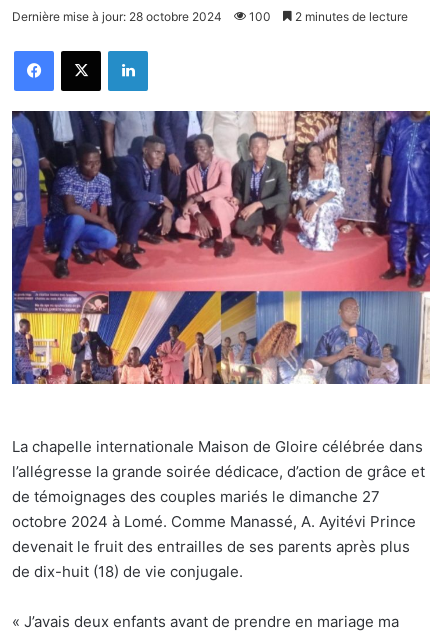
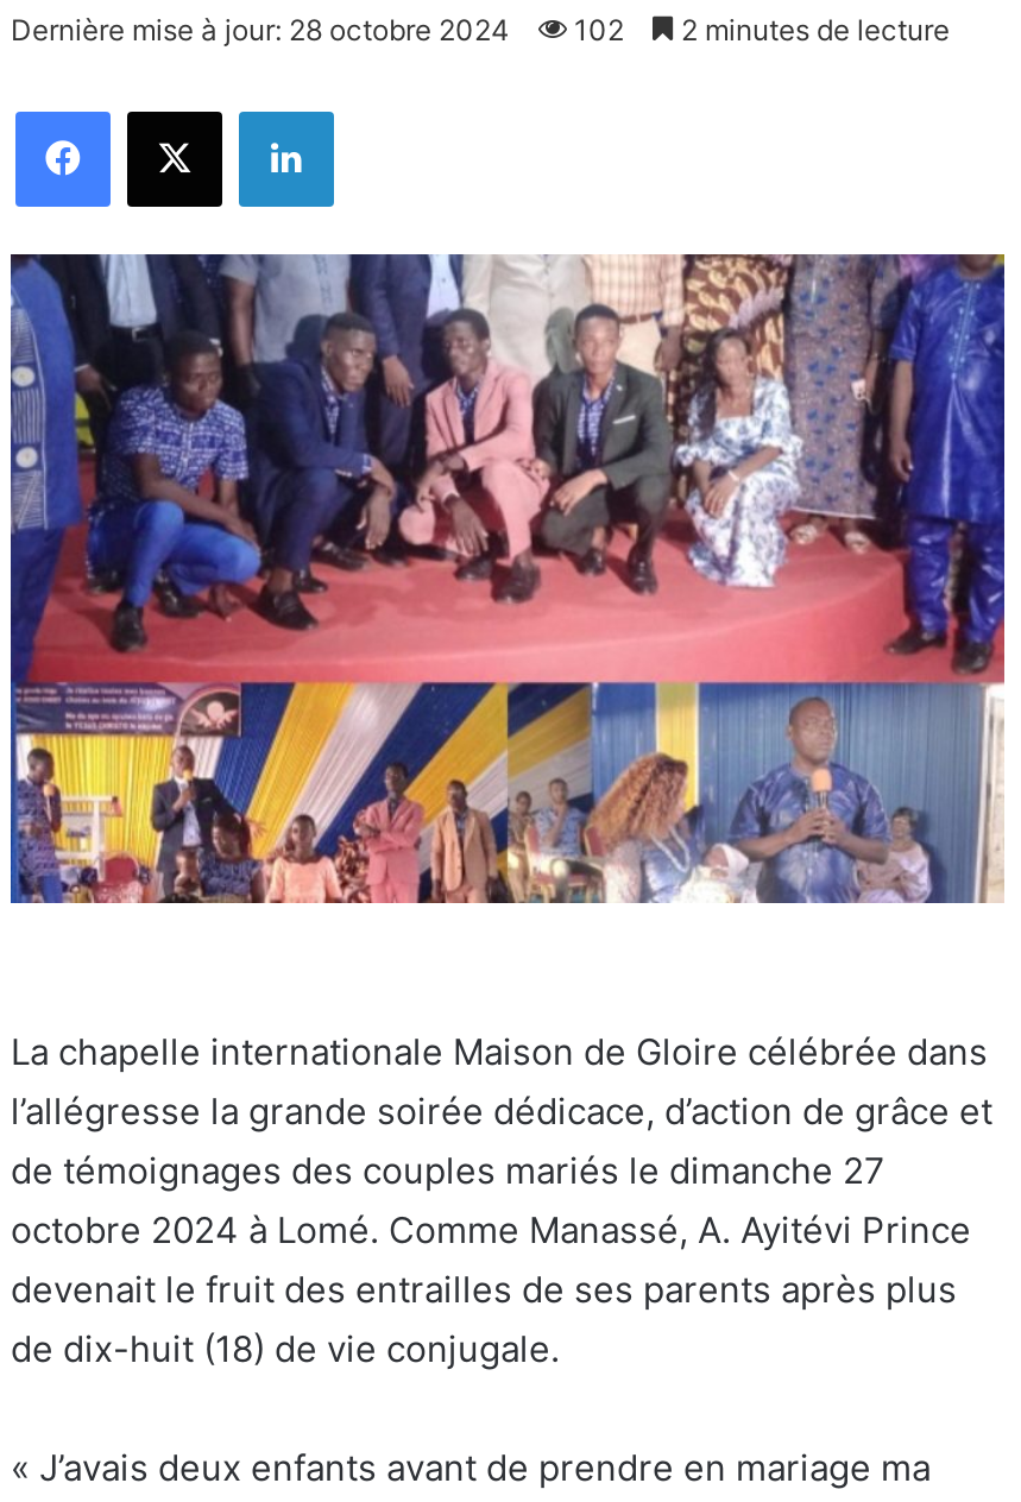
- Dernière mise à jour: 28 octobre 2024 100 2 minutes de lecture
+ Dernière mise à jour: 28 octobre 2024 102 2 minutes de lecture
